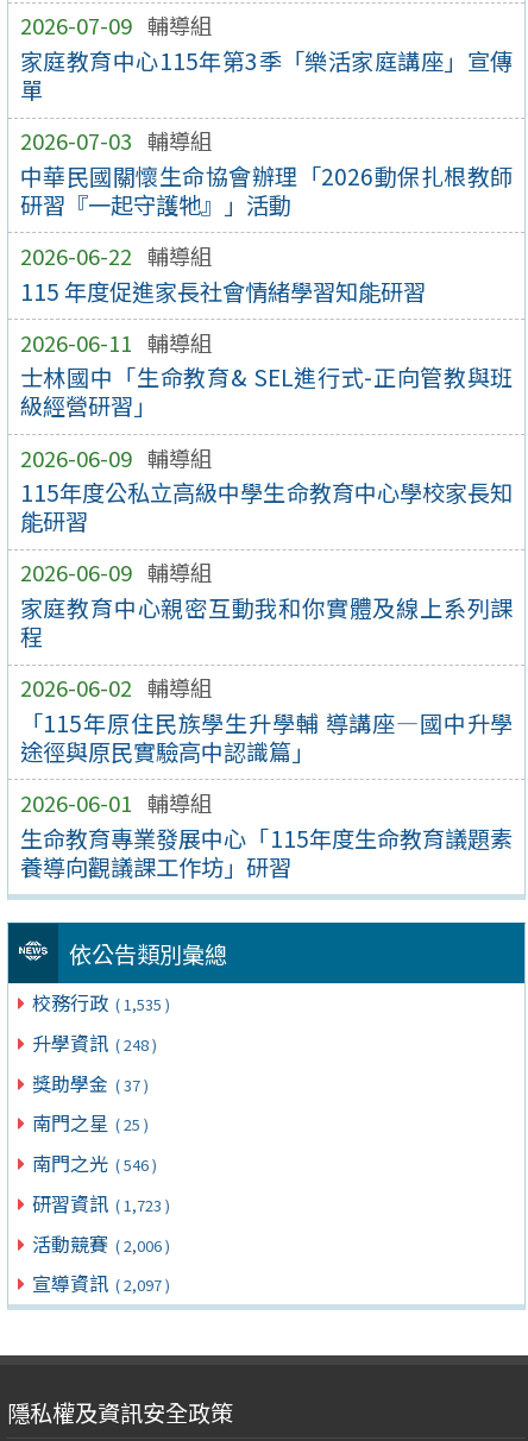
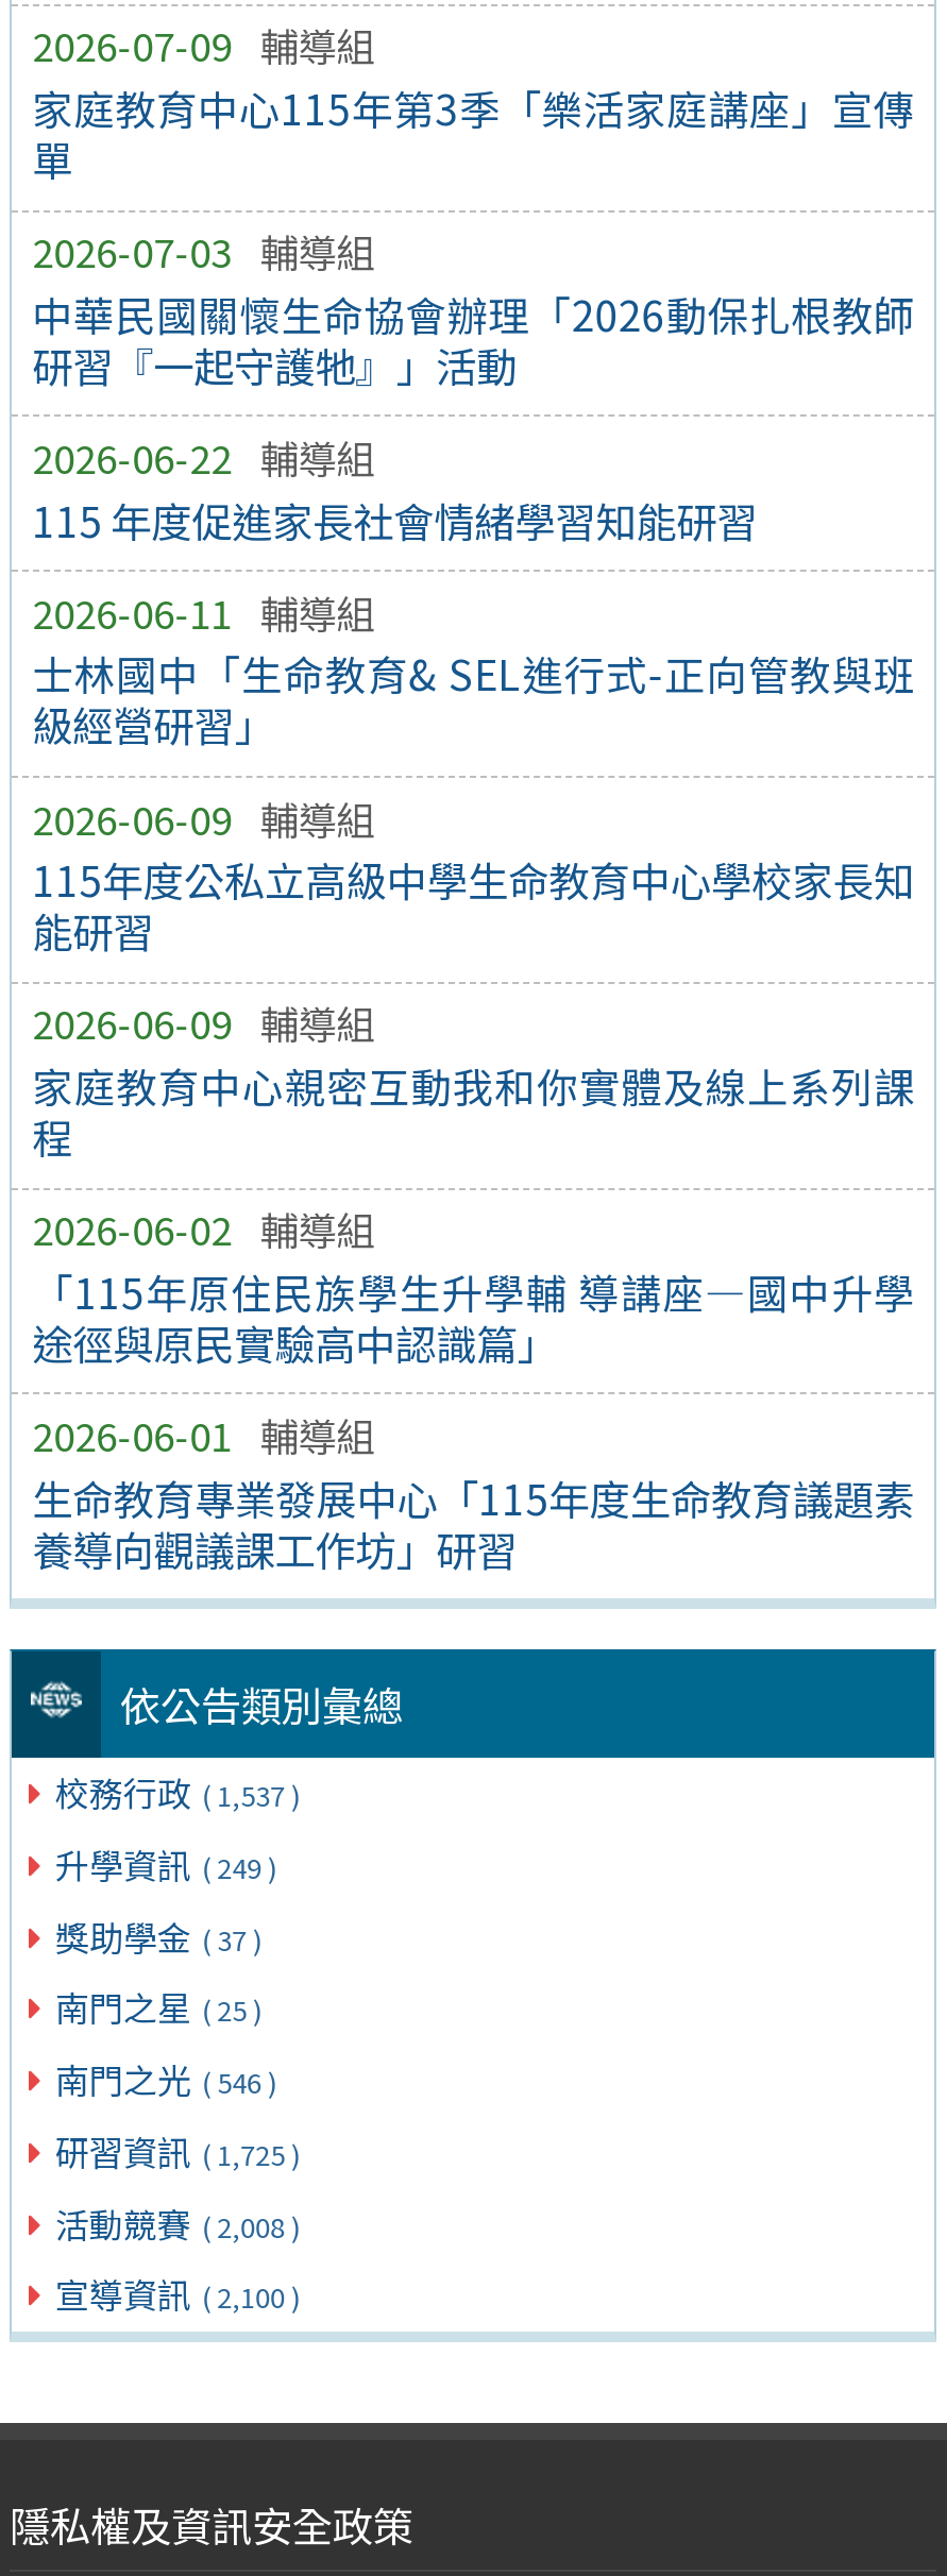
- 校務行政 ( 1,535 )
+ 校務行政 ( 1,537 )

- 升學資訊 ( 248 )
+ 升學資訊 ( 249 )

- 研習資訊 ( 1,723 )
+ 研習資訊 ( 1,725 )

- 活動競賽 ( 2,006 )
+ 活動競賽 ( 2,008 )

- 宣導資訊 ( 2,097 )
+ 宣導資訊 ( 2,100 )
